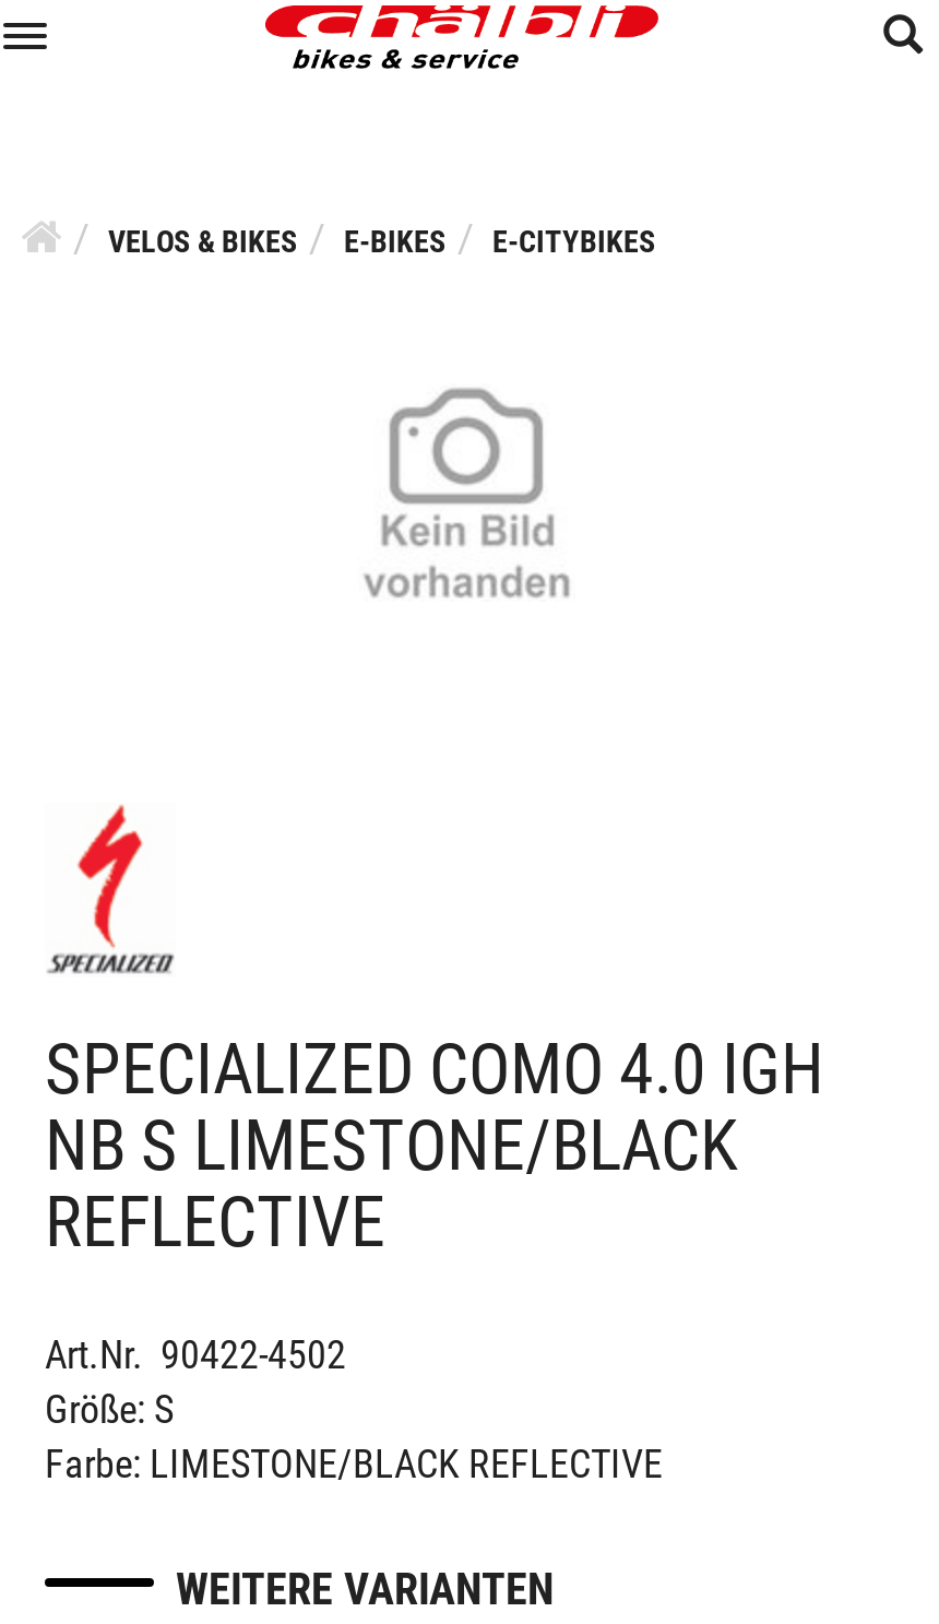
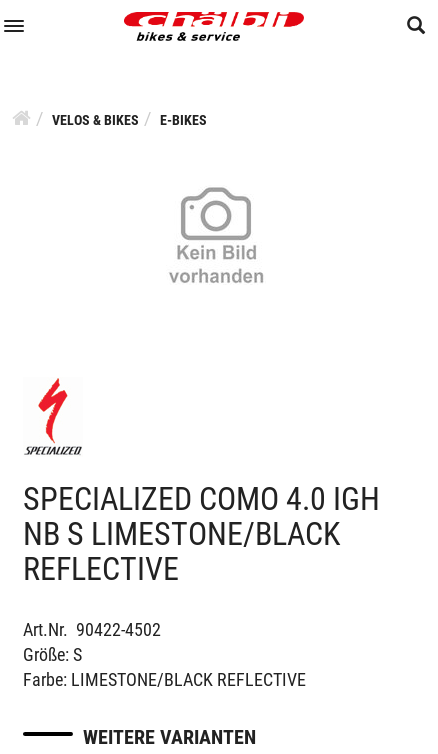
- E-CITYBIKES
